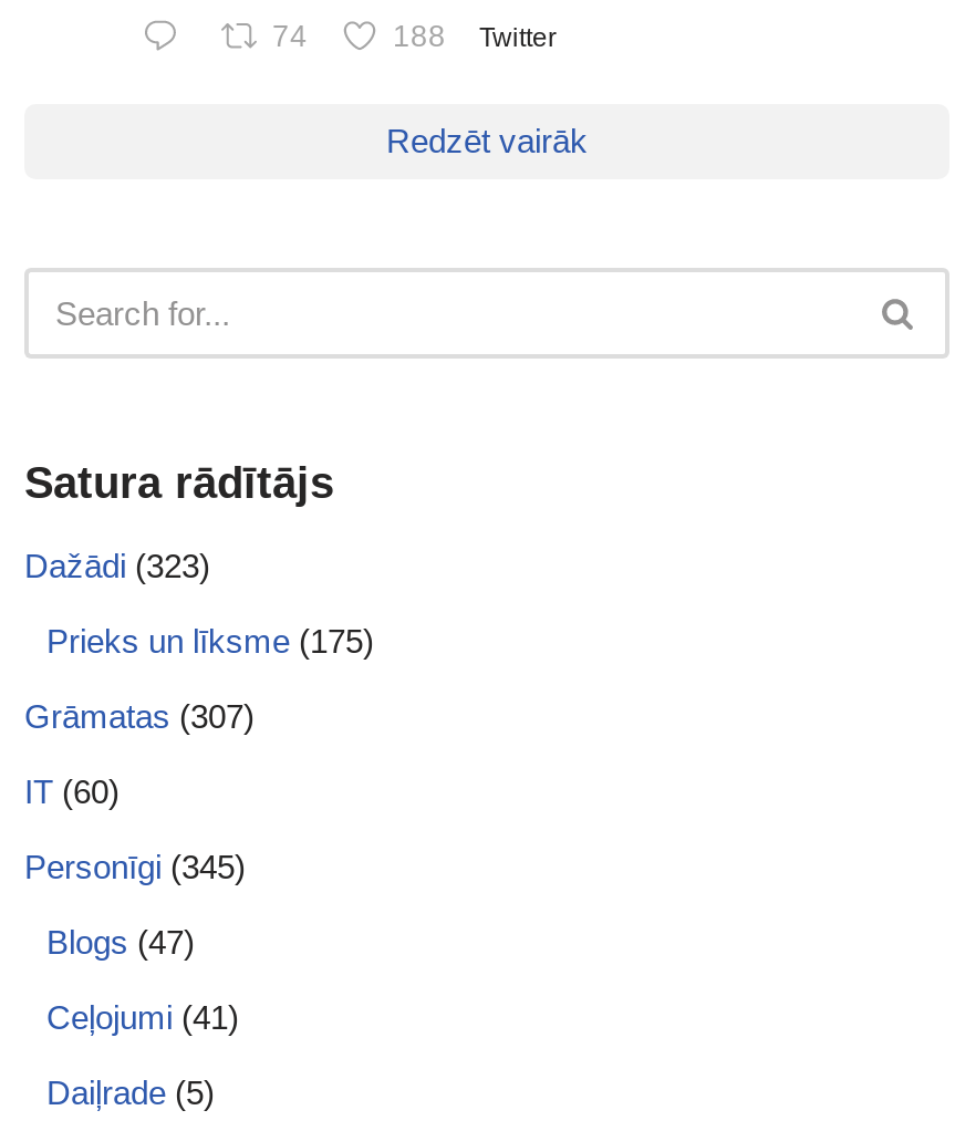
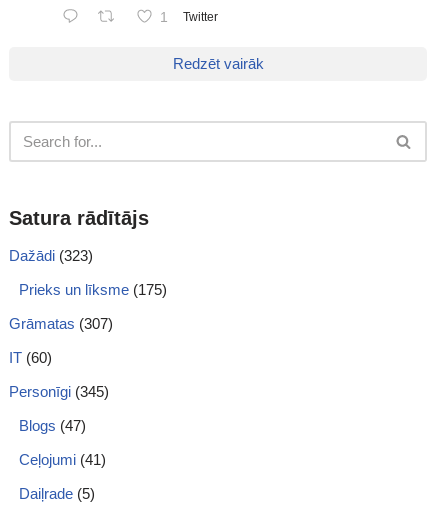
- 74
- 188
+ 1
